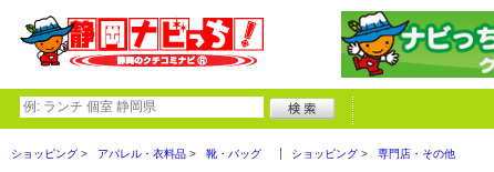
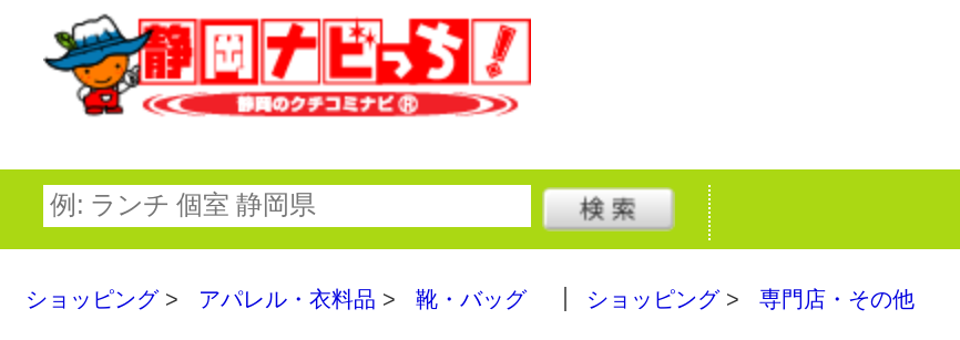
- [image]
